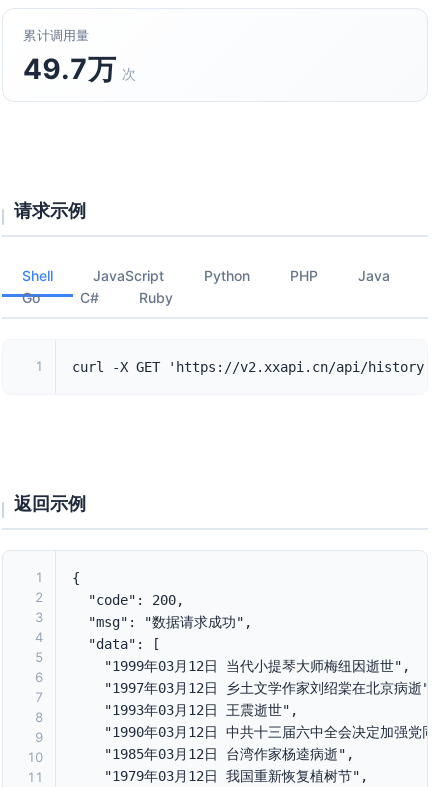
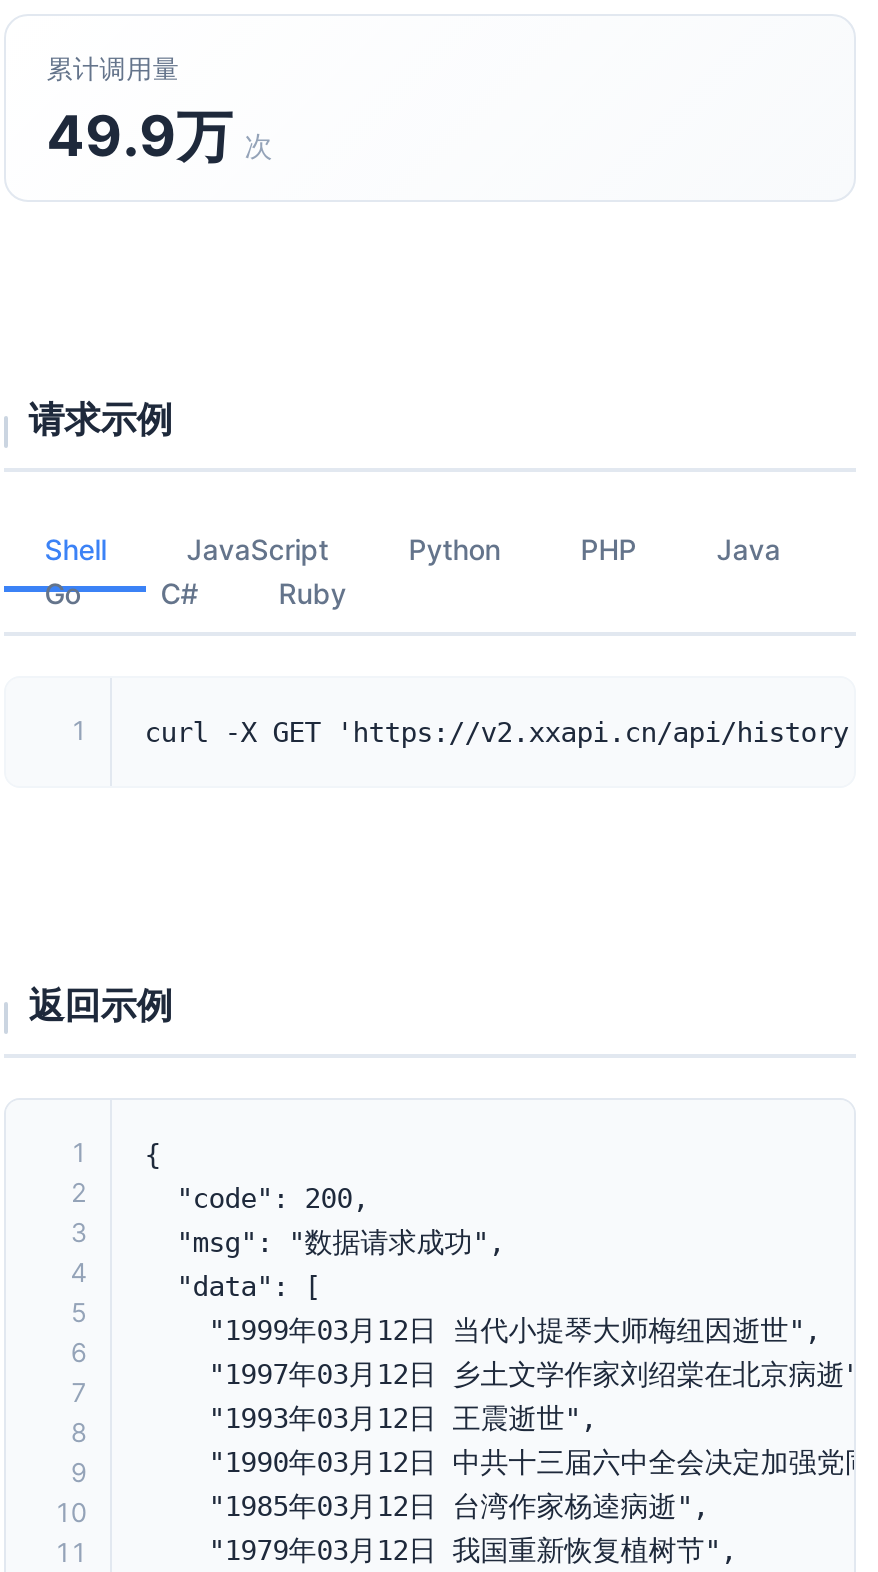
- 49.7万 次
+ 49.9万 次
